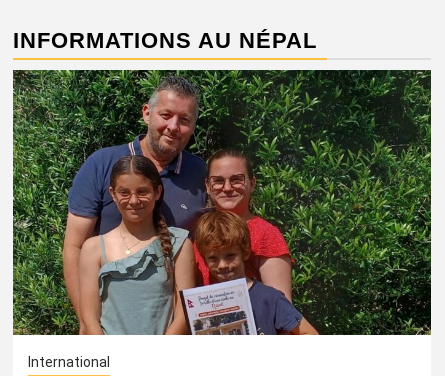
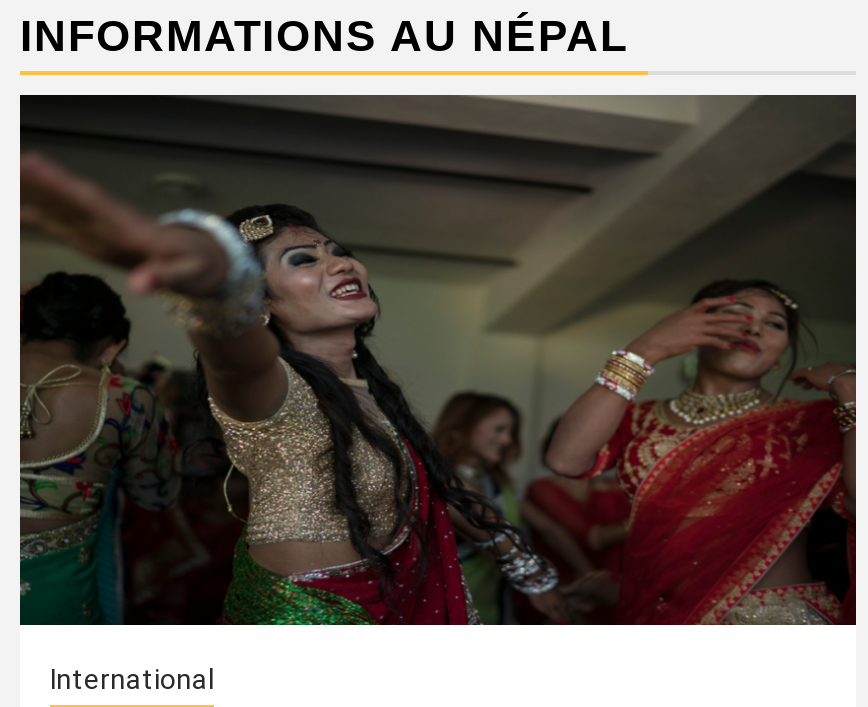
- [image]
+ [image]
